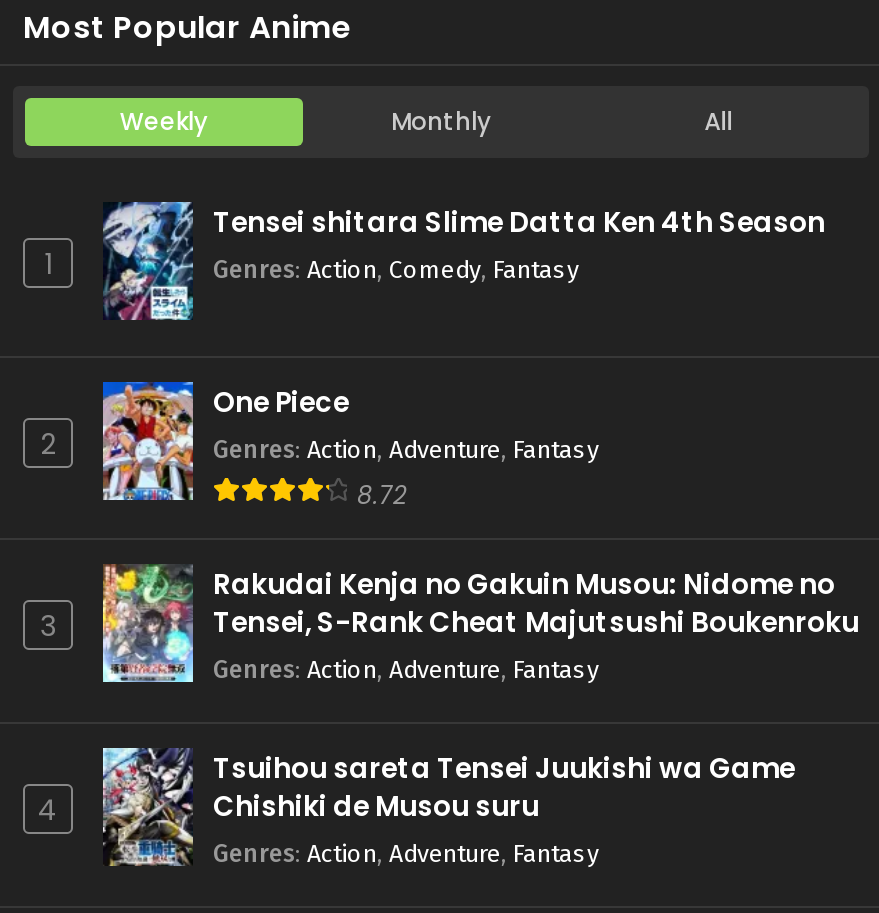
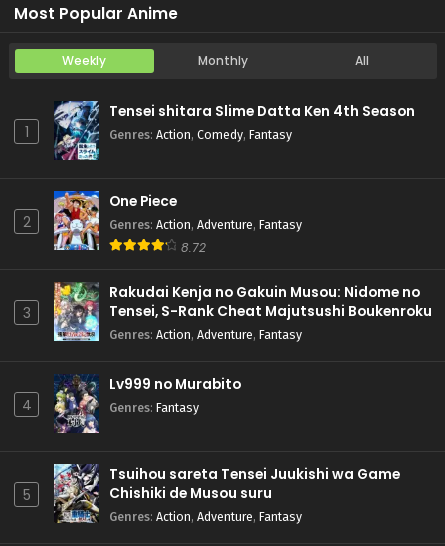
+ [image]
+ Lv999 no Murabito
+ Genres: Fantasy

+ 5
